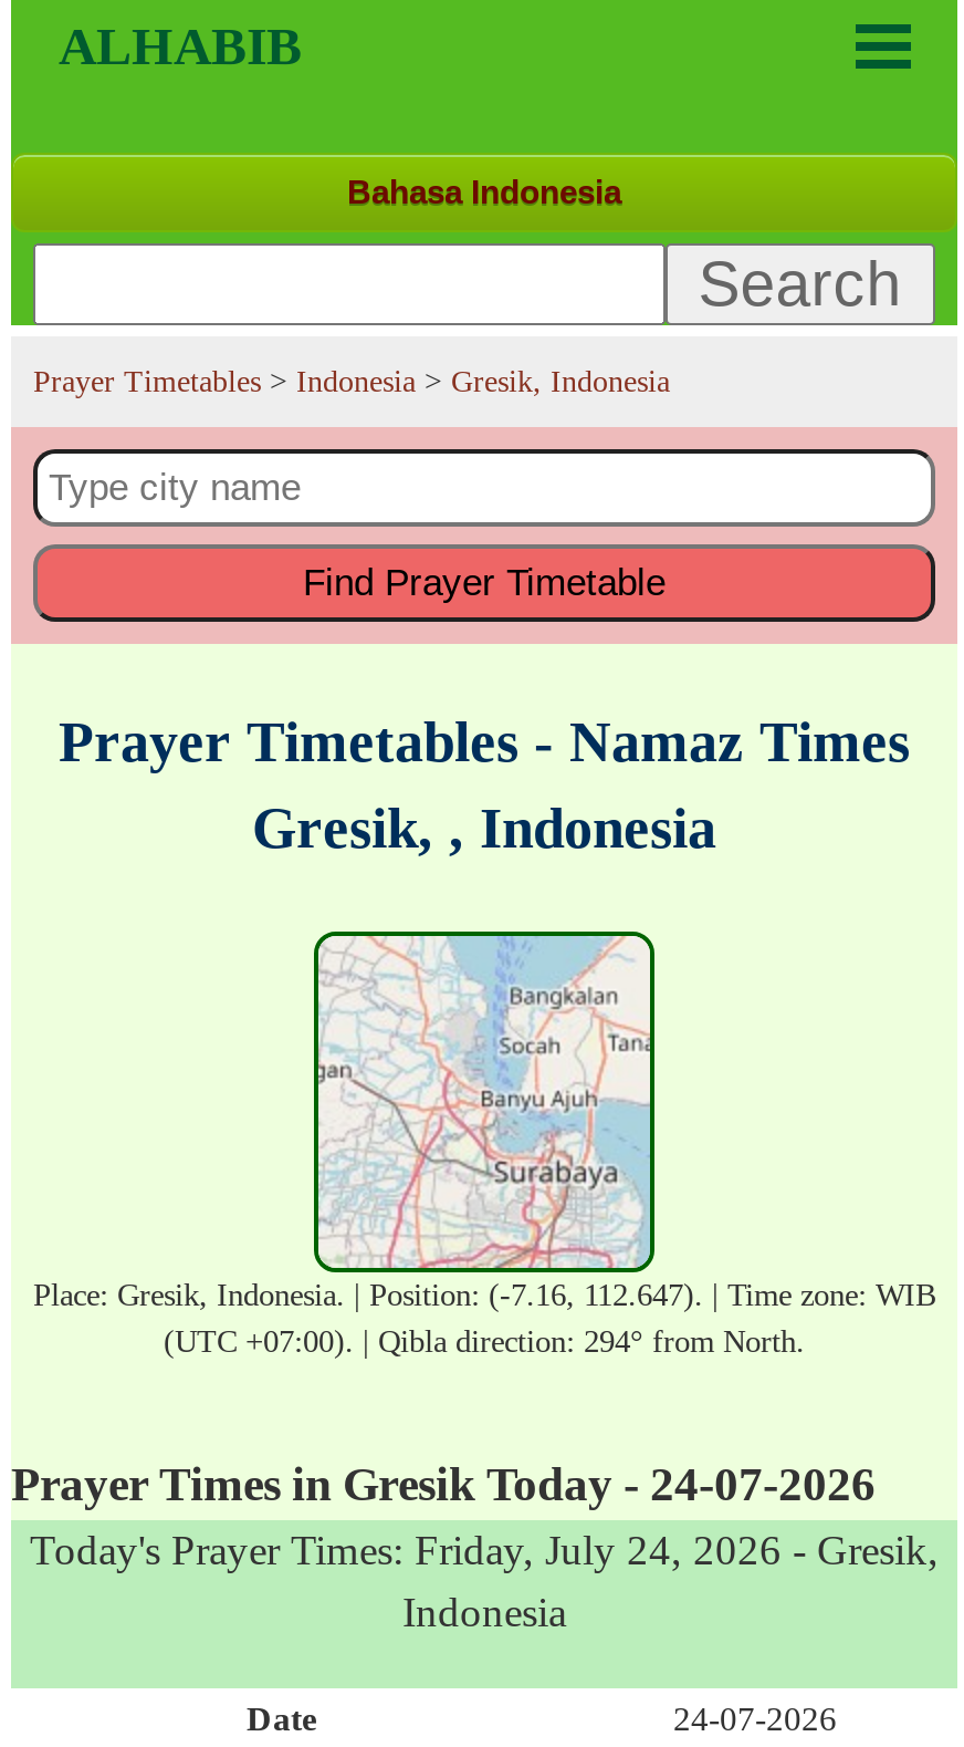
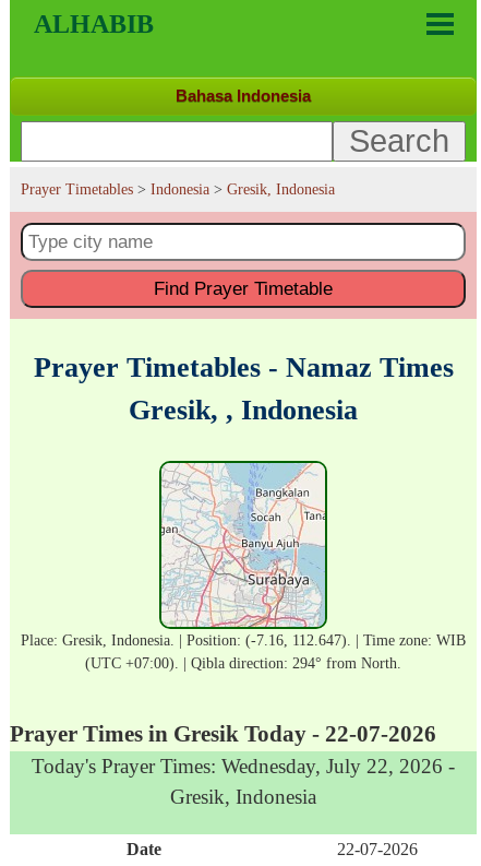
- Prayer Times in Gresik Today - 24-07-2026
- Today's Prayer Times: Friday, July 24, 2026 - Gresik,
- Indonesia
+ Prayer Times in Gresik Today - 22-07-2026
+ Today's Prayer Times: Wednesday, July 22, 2026 -
+ Gresik, Indonesia

- 24-07-2026
+ 22-07-2026
